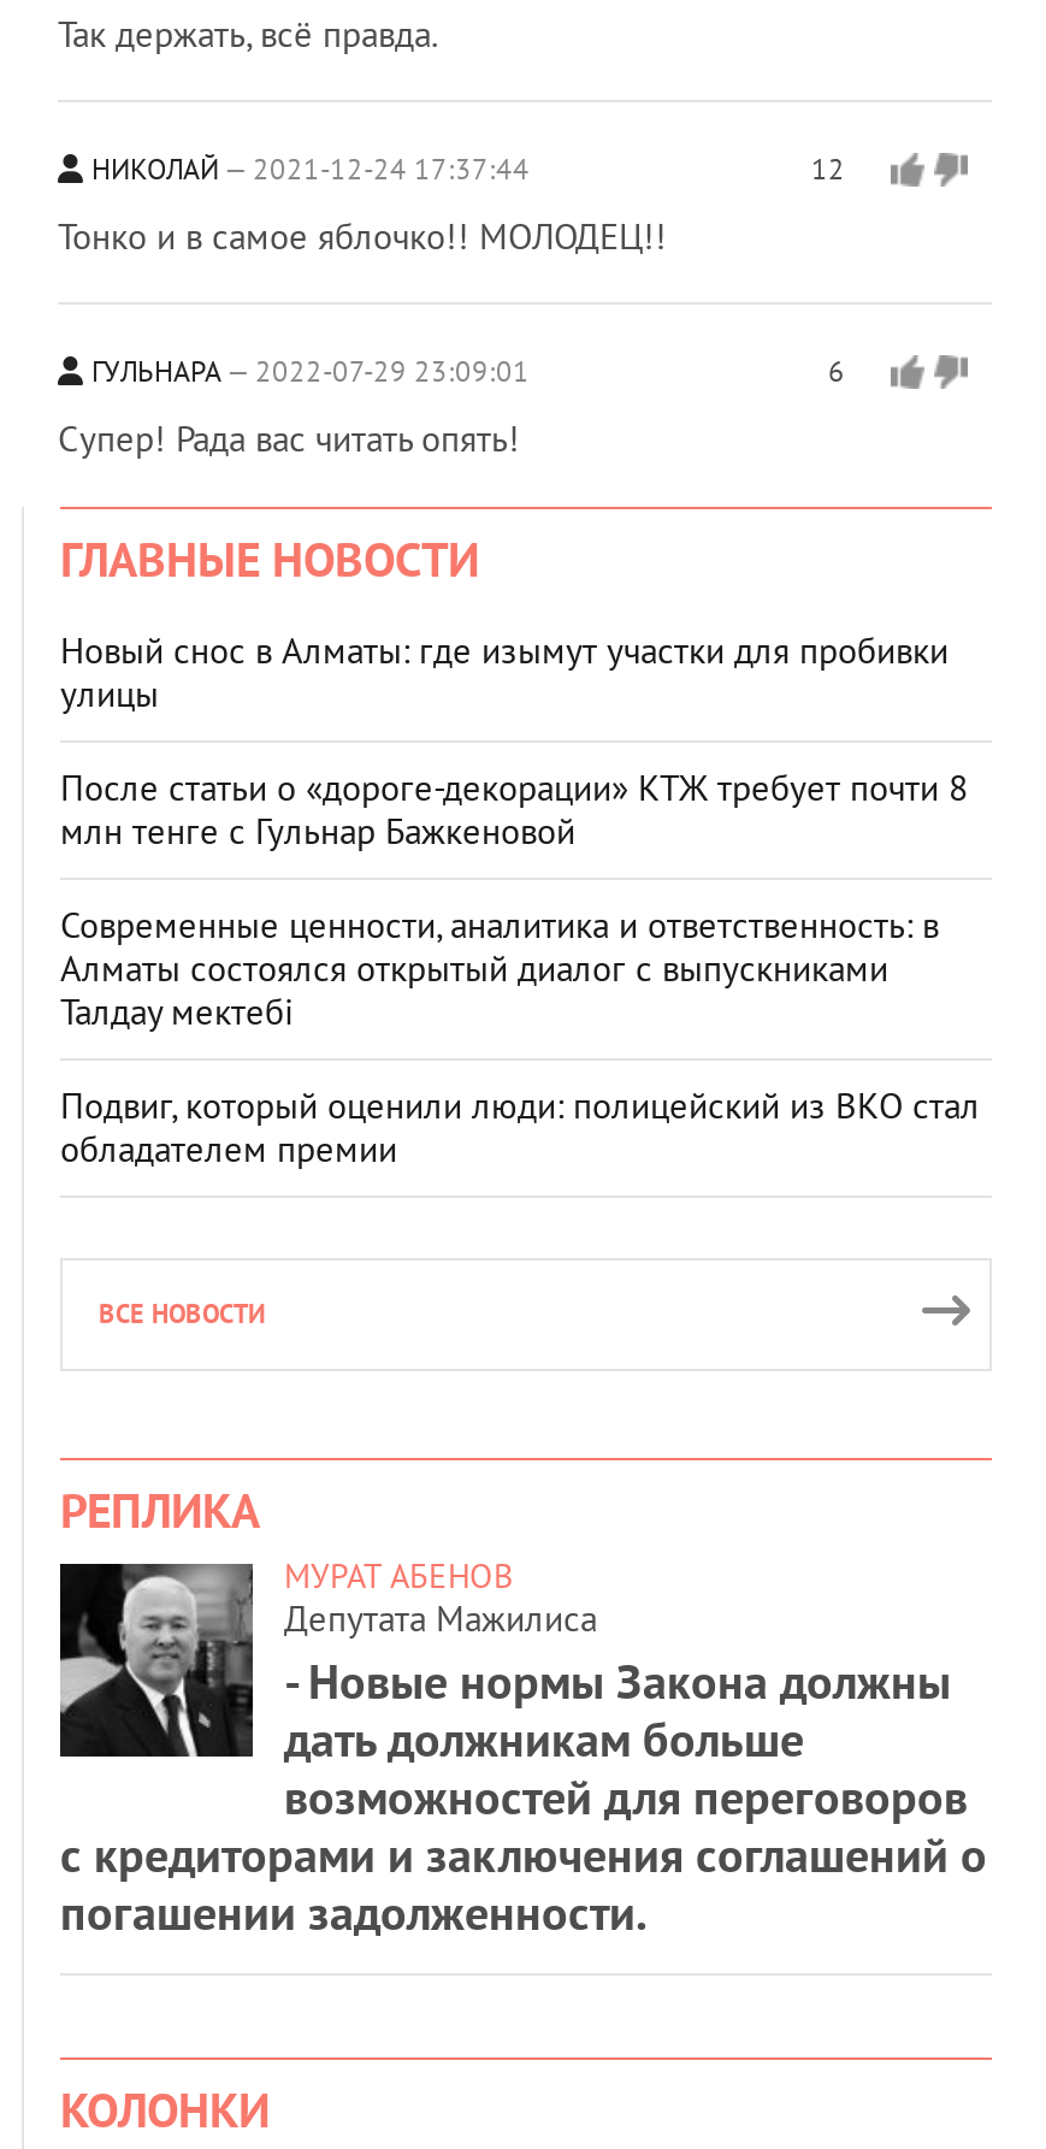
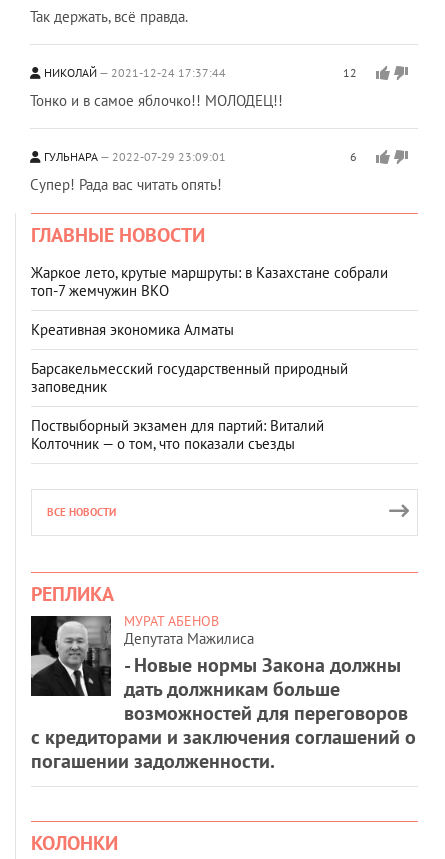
- Новый снос в Алматы: где изымут участки для пробивки
- улицы
+ Жаркое лето, крутые маршруты: в Казахстане собрали
+ топ‑7 жемчужин ВКО

- После статьи о «дороге-декорации» КТЖ требует почти 8
- млн тенге с Гульнар Бажкеновой
+ Креативная экономика Алматы

- Современные ценности, аналитика и ответственность: в
- Алматы состоялся открытый диалог с выпускниками
- Талдау мектебі
+ Барсакельмесский государственный природный
+ заповедник

- Подвиг, который оценили люди: полицейский из ВКО стал
- обладателем премии
+ Поствыборный экзамен для партий: Виталий
+ Колточник — о том, что показали съезды
